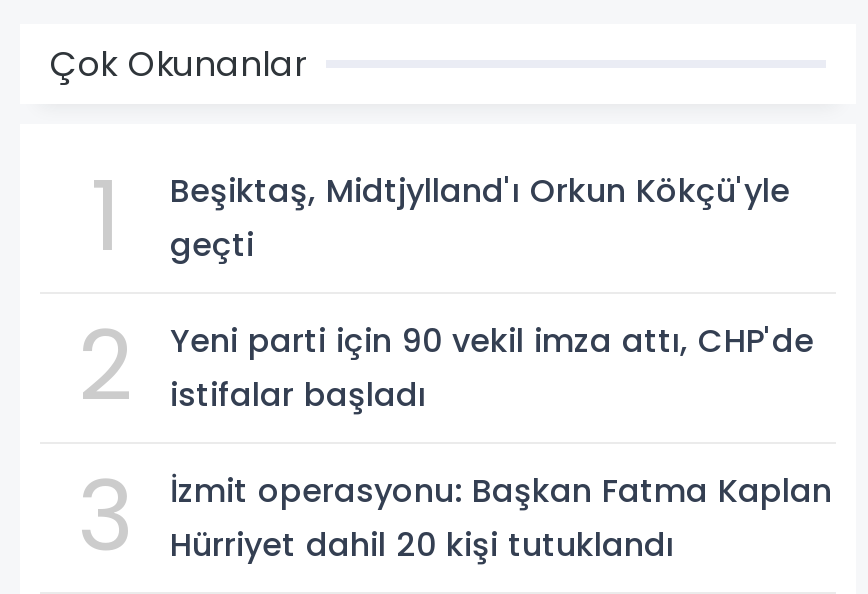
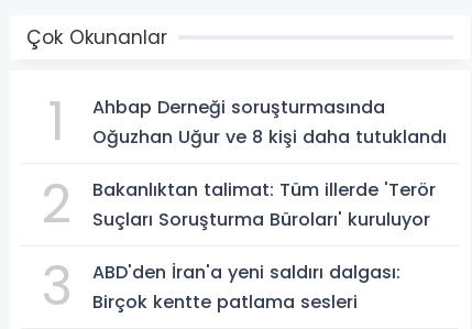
- Beşiktaş, Midtjylland'ı Orkun Kökçü'yle
- geçti
+ Ahbap Derneği soruşturmasında
+ Oğuzhan Uğur ve 8 kişi daha tutuklandı

- Yeni parti için 90 vekil imza attı, CHP'de
- istifalar başladı
+ Bakanlıktan talimat: Tüm illerde 'Terör
+ Suçları Soruşturma Büroları' kuruluyor

- İzmit operasyonu: Başkan Fatma Kaplan
- Hürriyet dahil 20 kişi tutuklandı
+ ABD'den İran'a yeni saldırı dalgası:
+ Birçok kentte patlama sesleri
